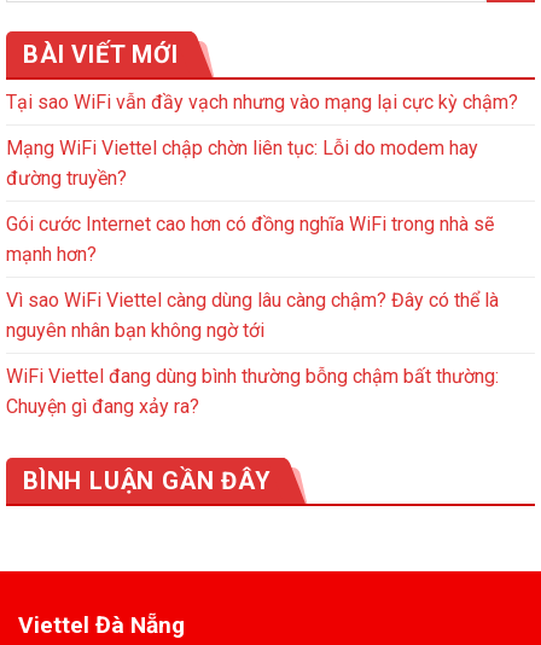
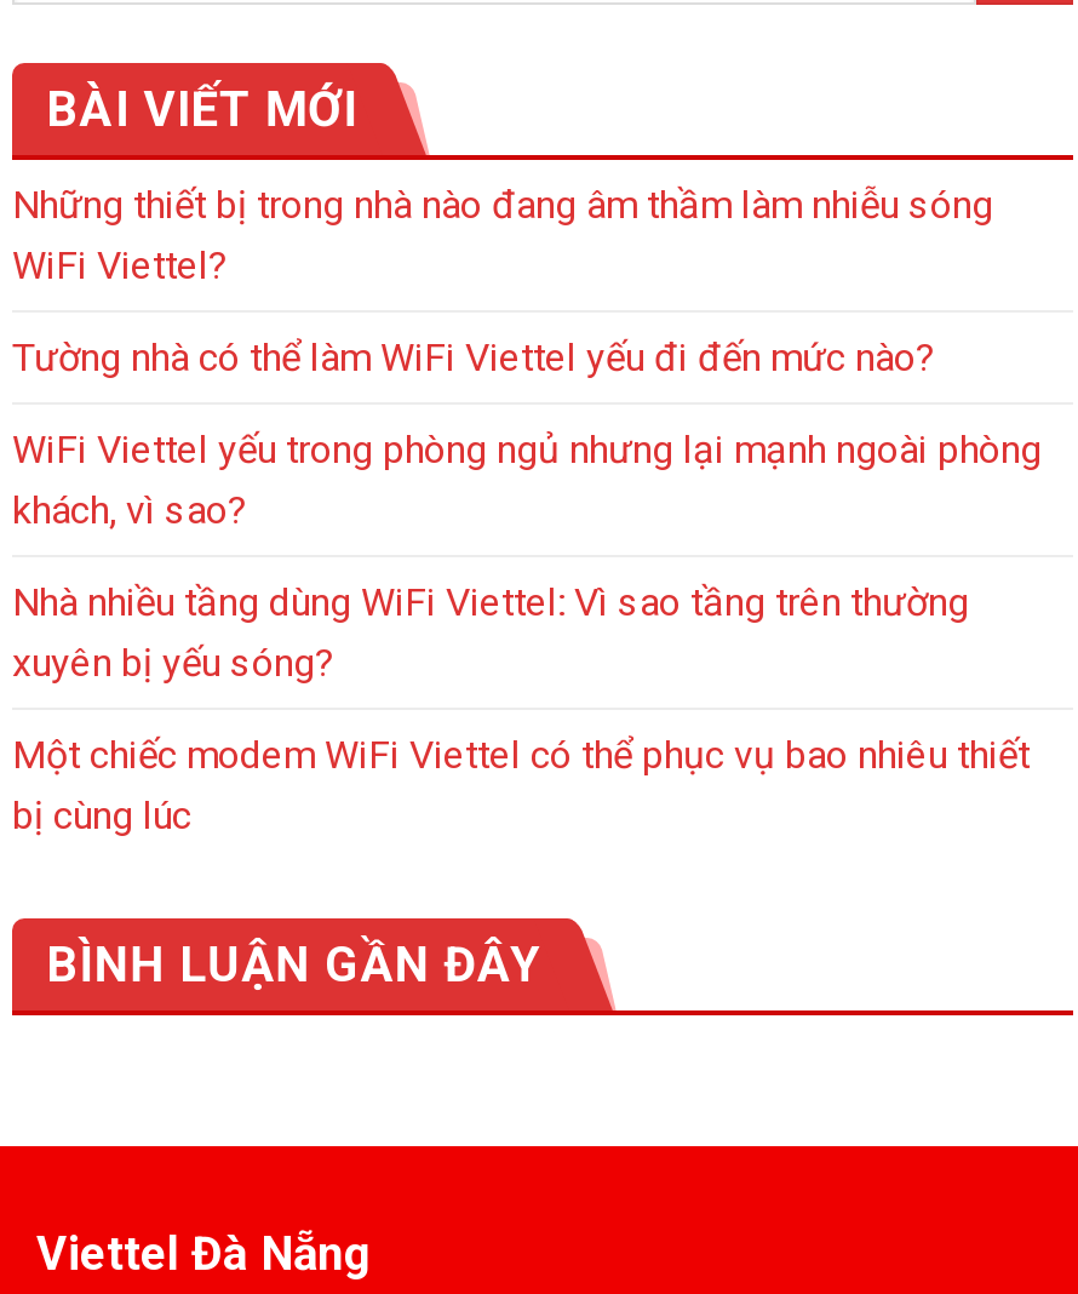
- Tại sao WiFi vẫn đầy vạch nhưng vào mạng lại cực kỳ chậm?
+ Những thiết bị trong nhà nào đang âm thầm làm nhiễu sóng
+ WiFi Viettel?

- Mạng WiFi Viettel chập chờn liên tục: Lỗi do modem hay
- đường truyền?
+ Tường nhà có thể làm WiFi Viettel yếu đi đến mức nào?

- Gói cước Internet cao hơn có đồng nghĩa WiFi trong nhà sẽ
- mạnh hơn?
+ WiFi Viettel yếu trong phòng ngủ nhưng lại mạnh ngoài phòng
+ khách, vì sao?

- Vì sao WiFi Viettel càng dùng lâu càng chậm? Đây có thể là
- nguyên nhân bạn không ngờ tới
+ Nhà nhiều tầng dùng WiFi Viettel: Vì sao tầng trên thường
+ xuyên bị yếu sóng?

- WiFi Viettel đang dùng bình thường bỗng chậm bất thường:
- Chuyện gì đang xảy ra?
+ Một chiếc modem WiFi Viettel có thể phục vụ bao nhiêu thiết
+ bị cùng lúc
